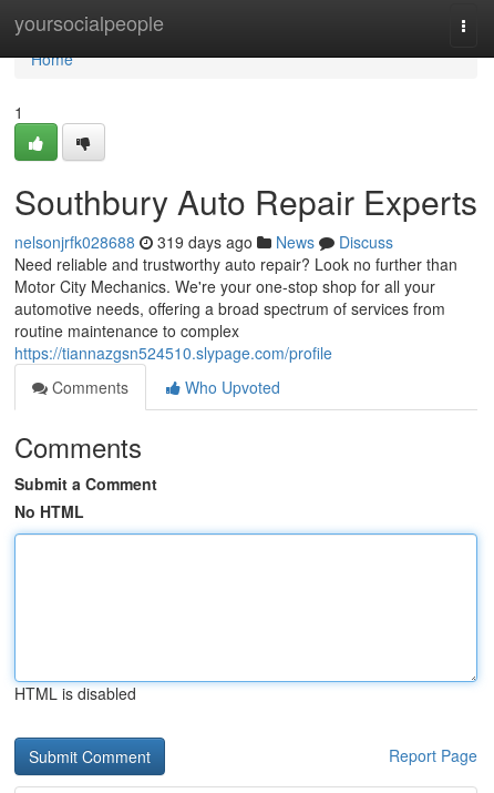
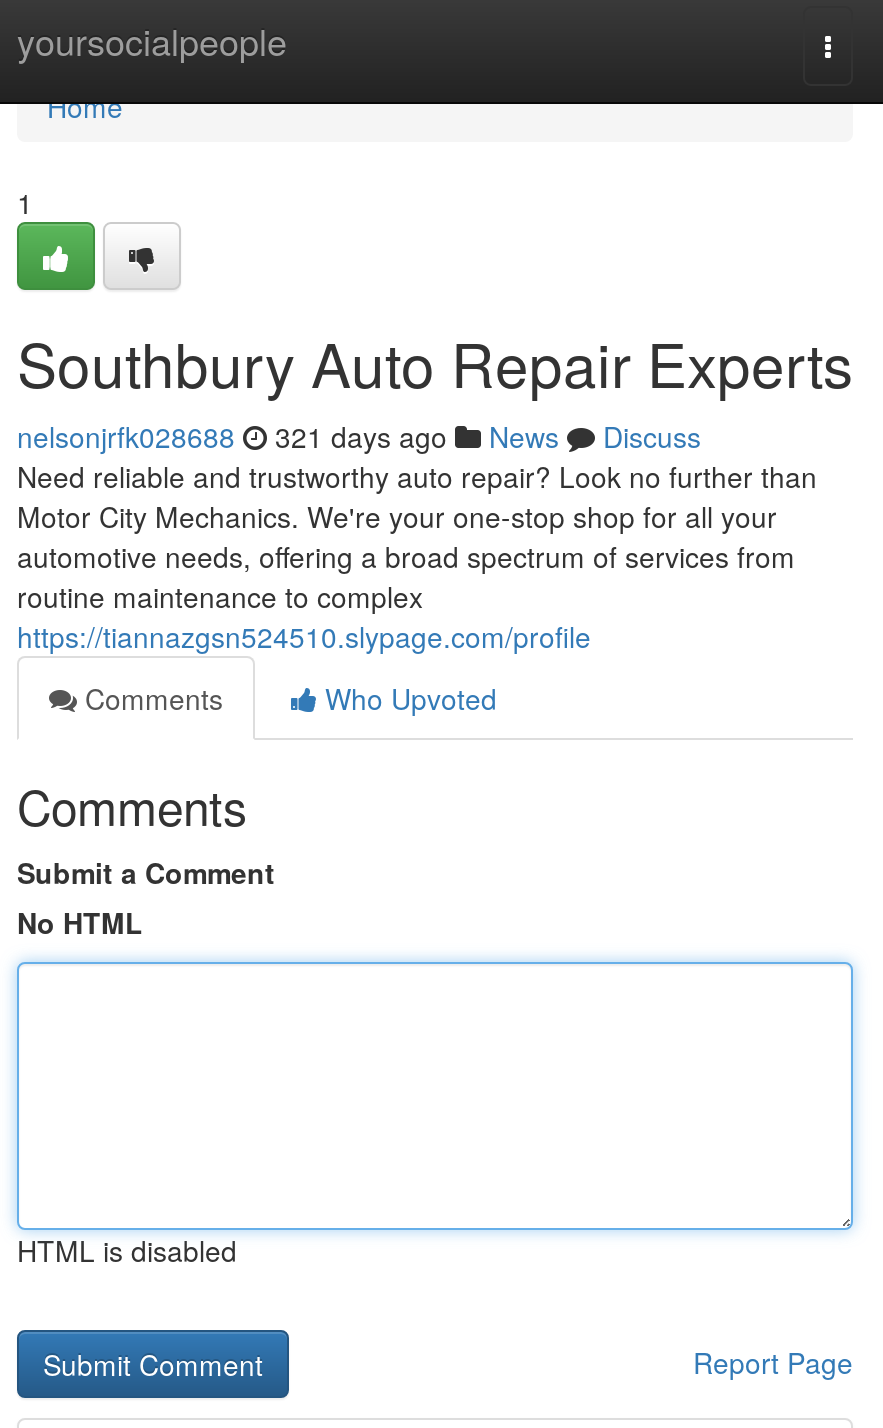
- nelsonjrfk028688 319 days ago News Discuss
+ nelsonjrfk028688 321 days ago News Discuss
